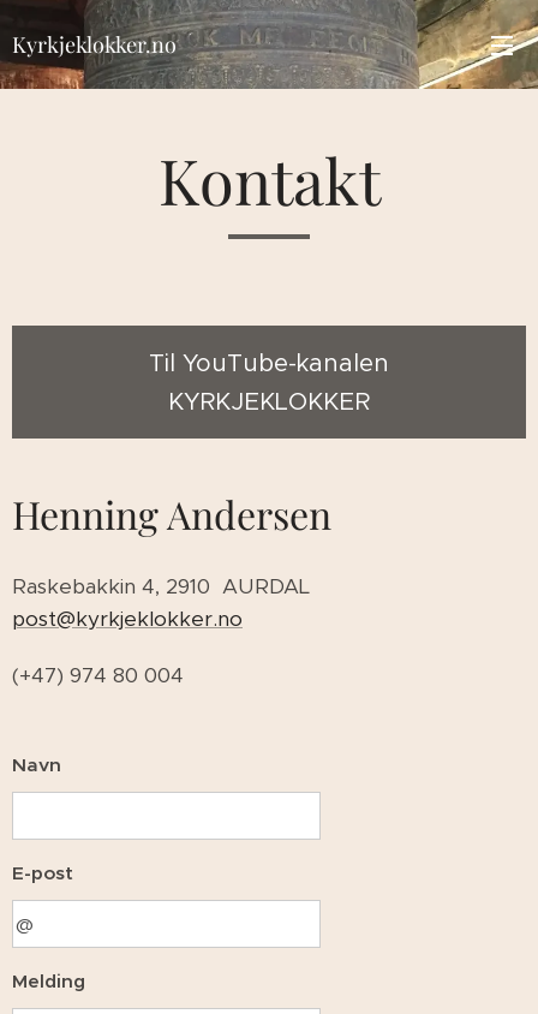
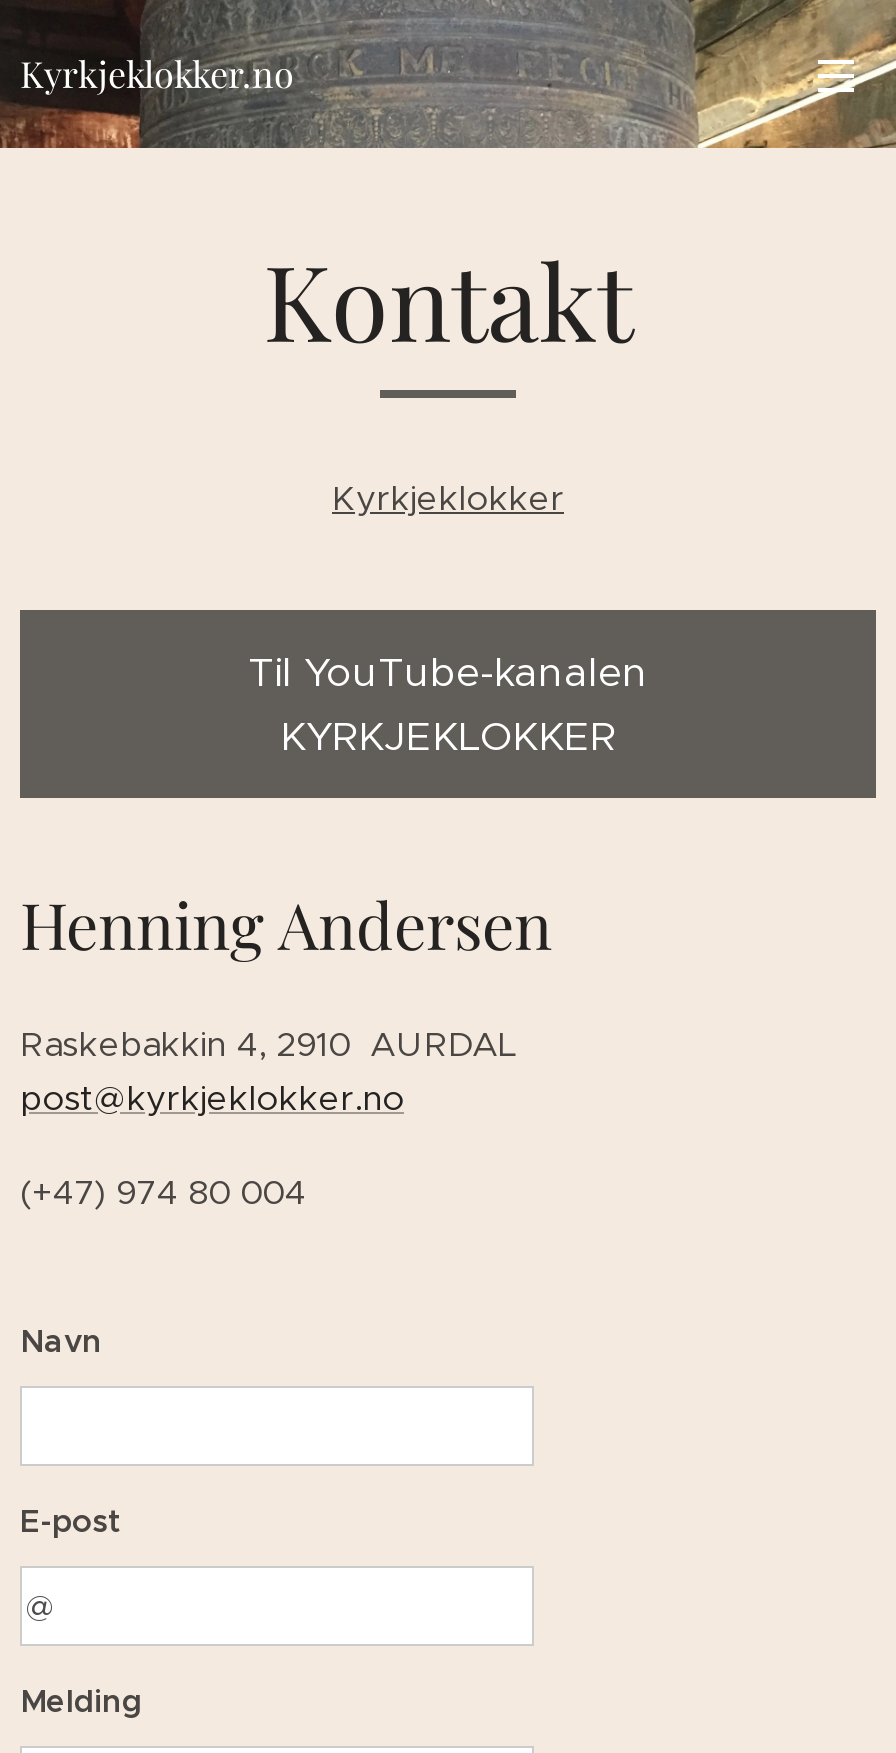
+ Kyrkjeklokker
